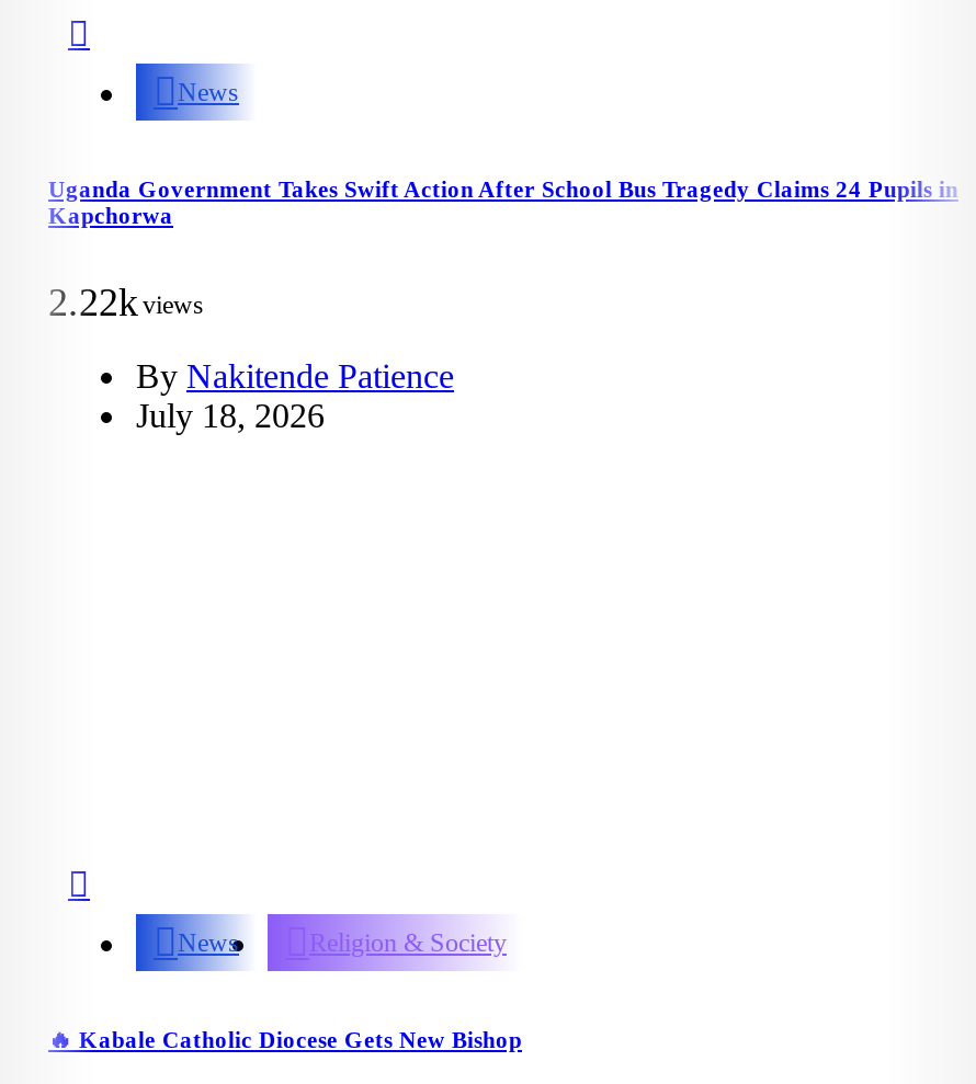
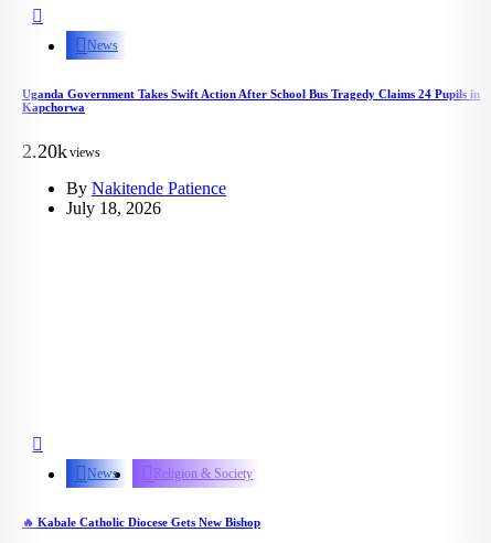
- 2.22k views
+ 2.20k views
